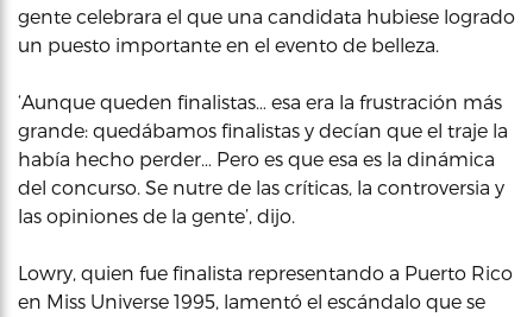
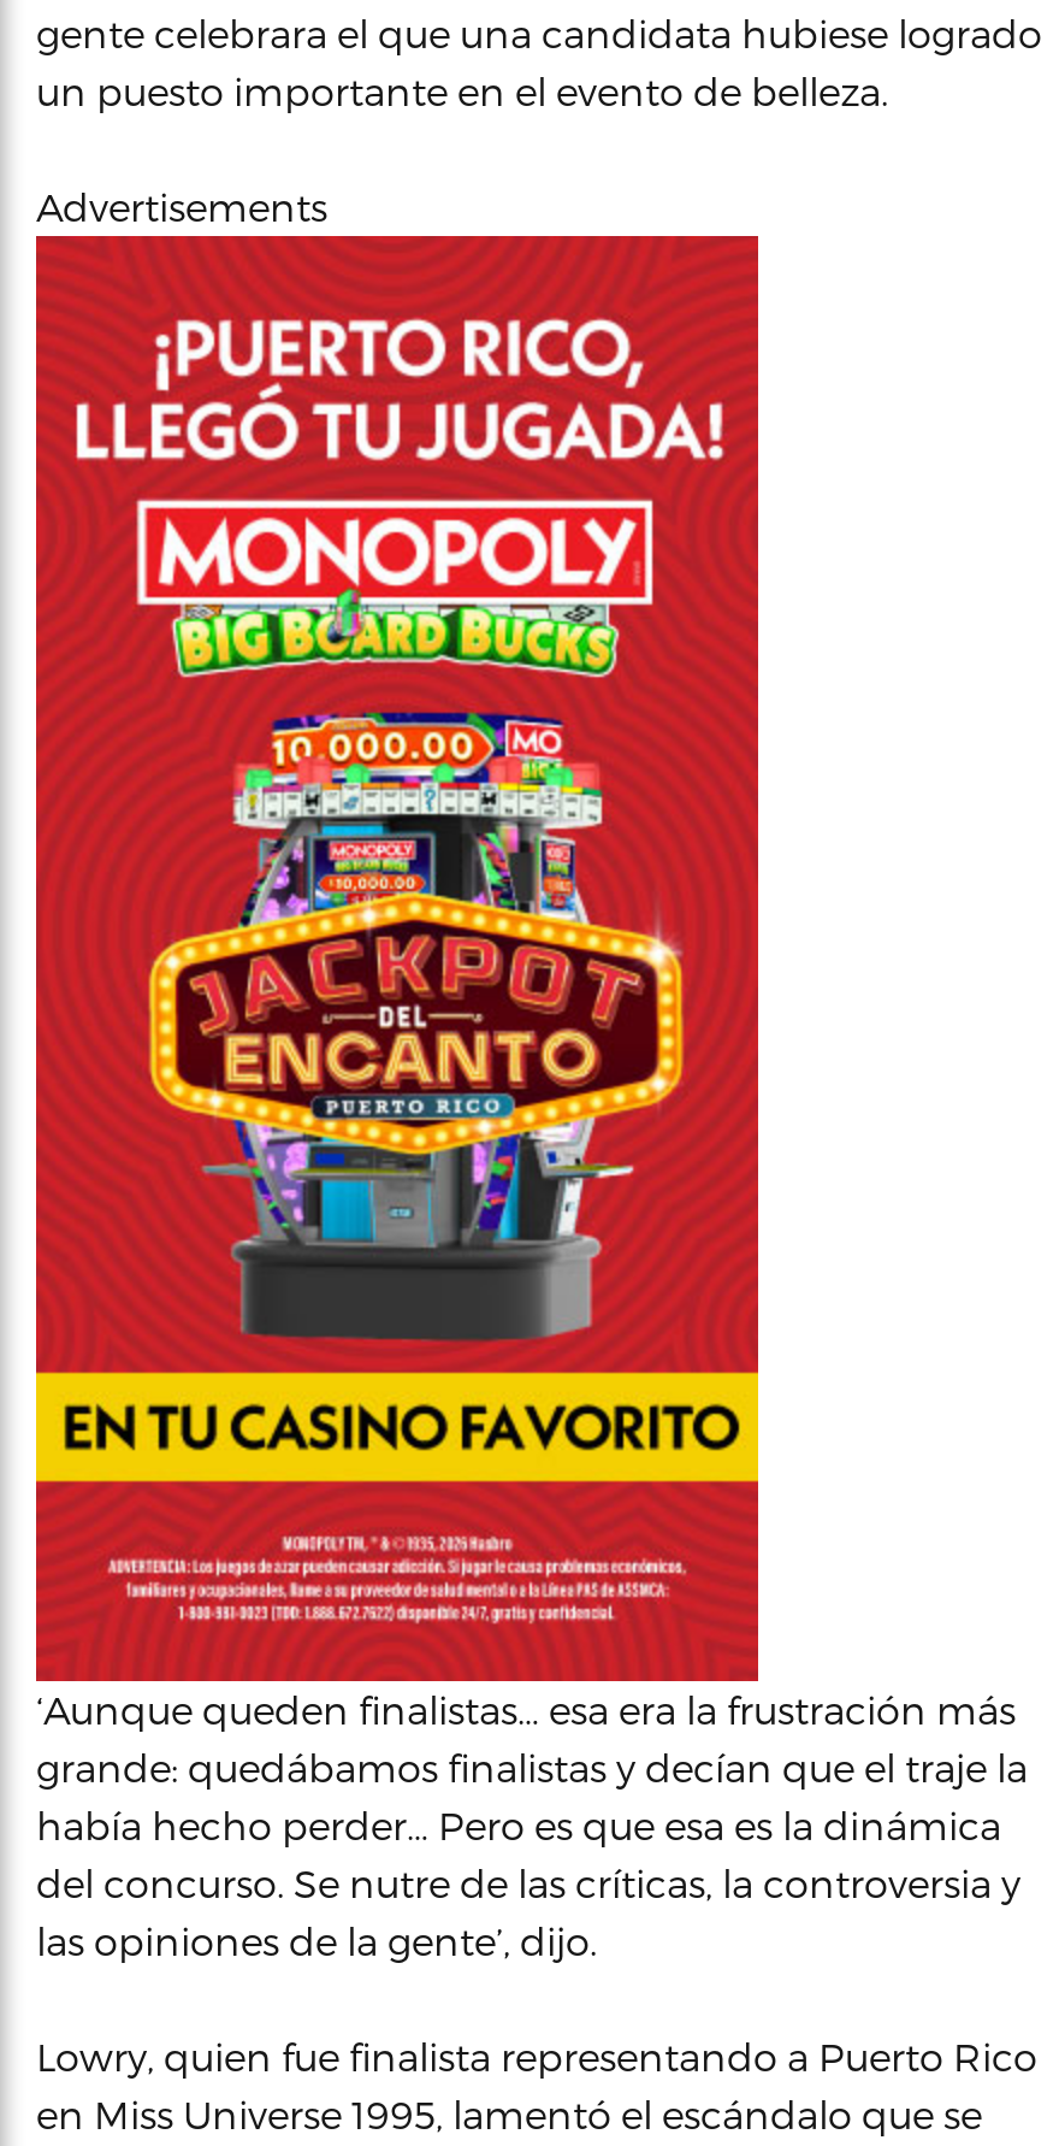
+ [image]

+ Advertisements
